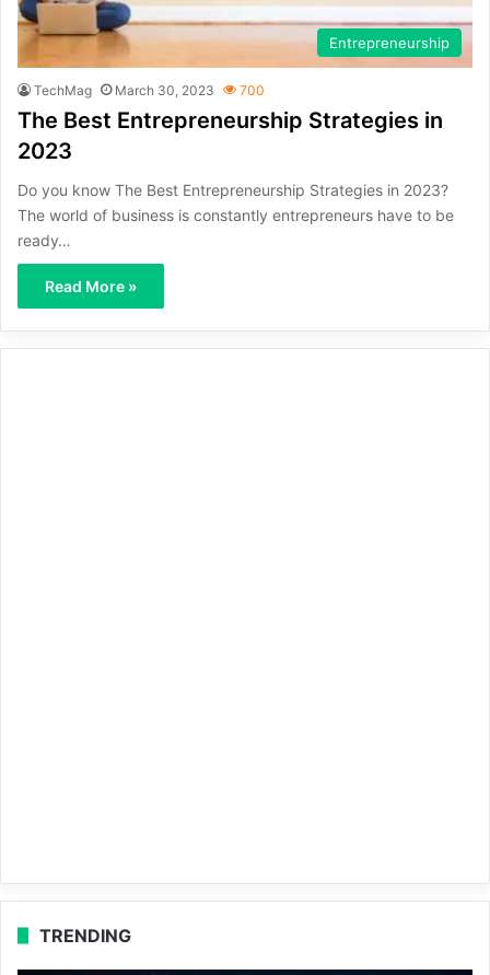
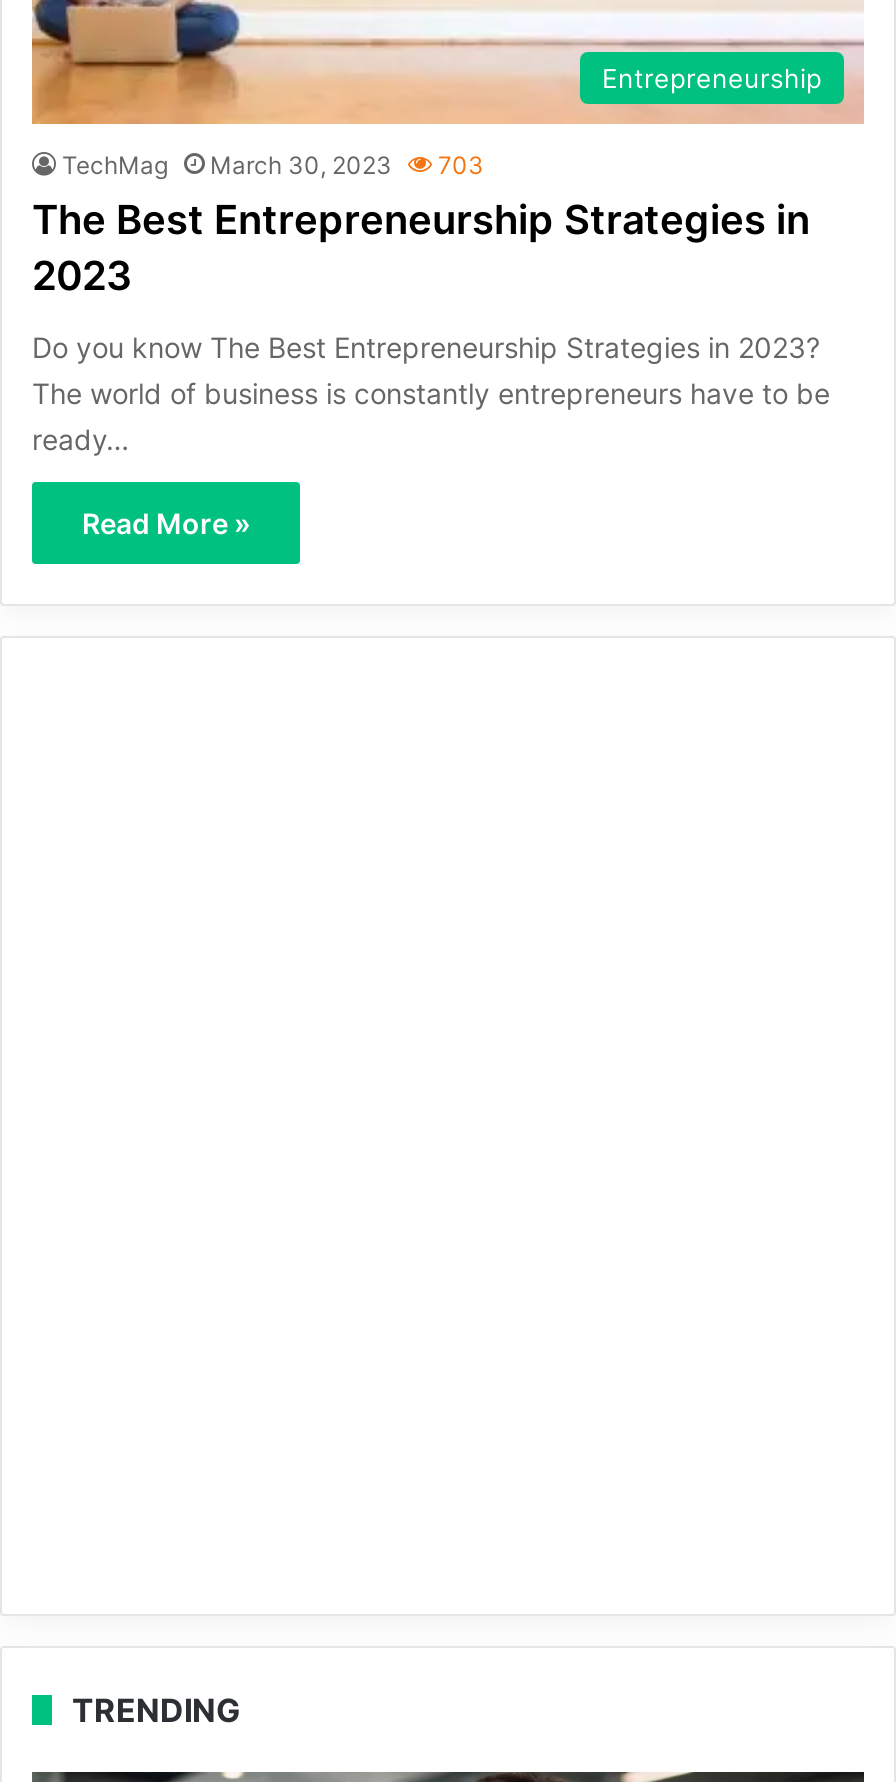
- TechMag March 30, 2023 700
+ TechMag March 30, 2023 703
